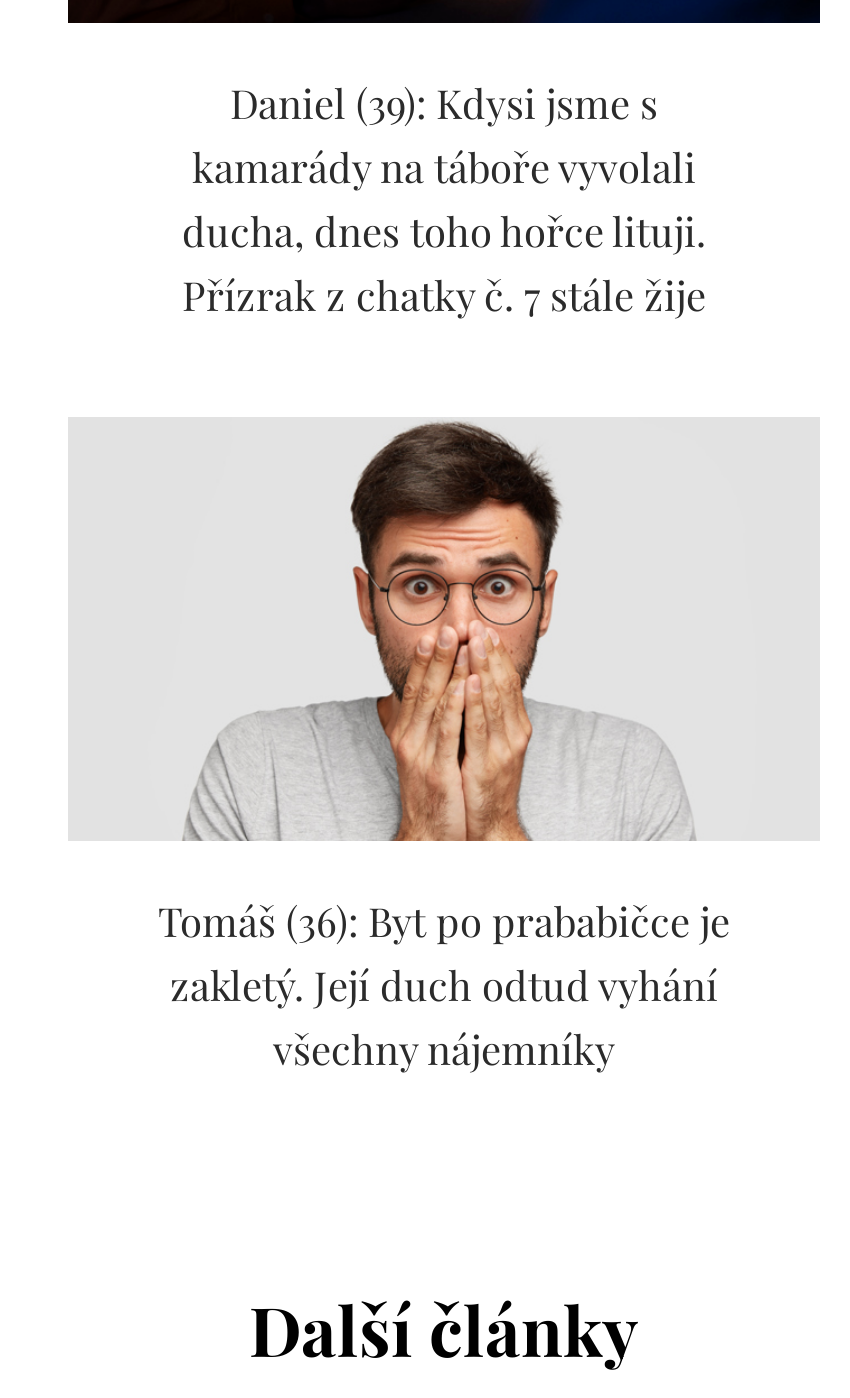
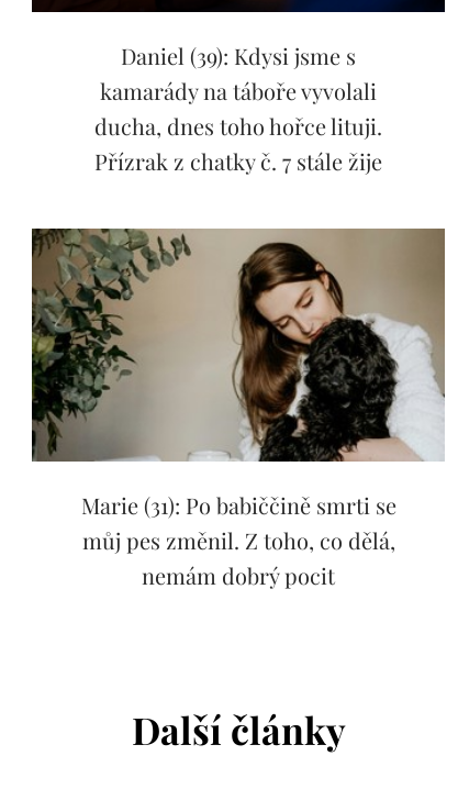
- [image]
- Tomáš (36): Byt po prababičce je
- zakletý. Její duch odtud vyhání
- všechny nájemníky
+ [image]
+ Marie (31): Po babiččině smrti se
+ můj pes změnil. Z toho, co dělá,
+ nemám dobrý pocit
